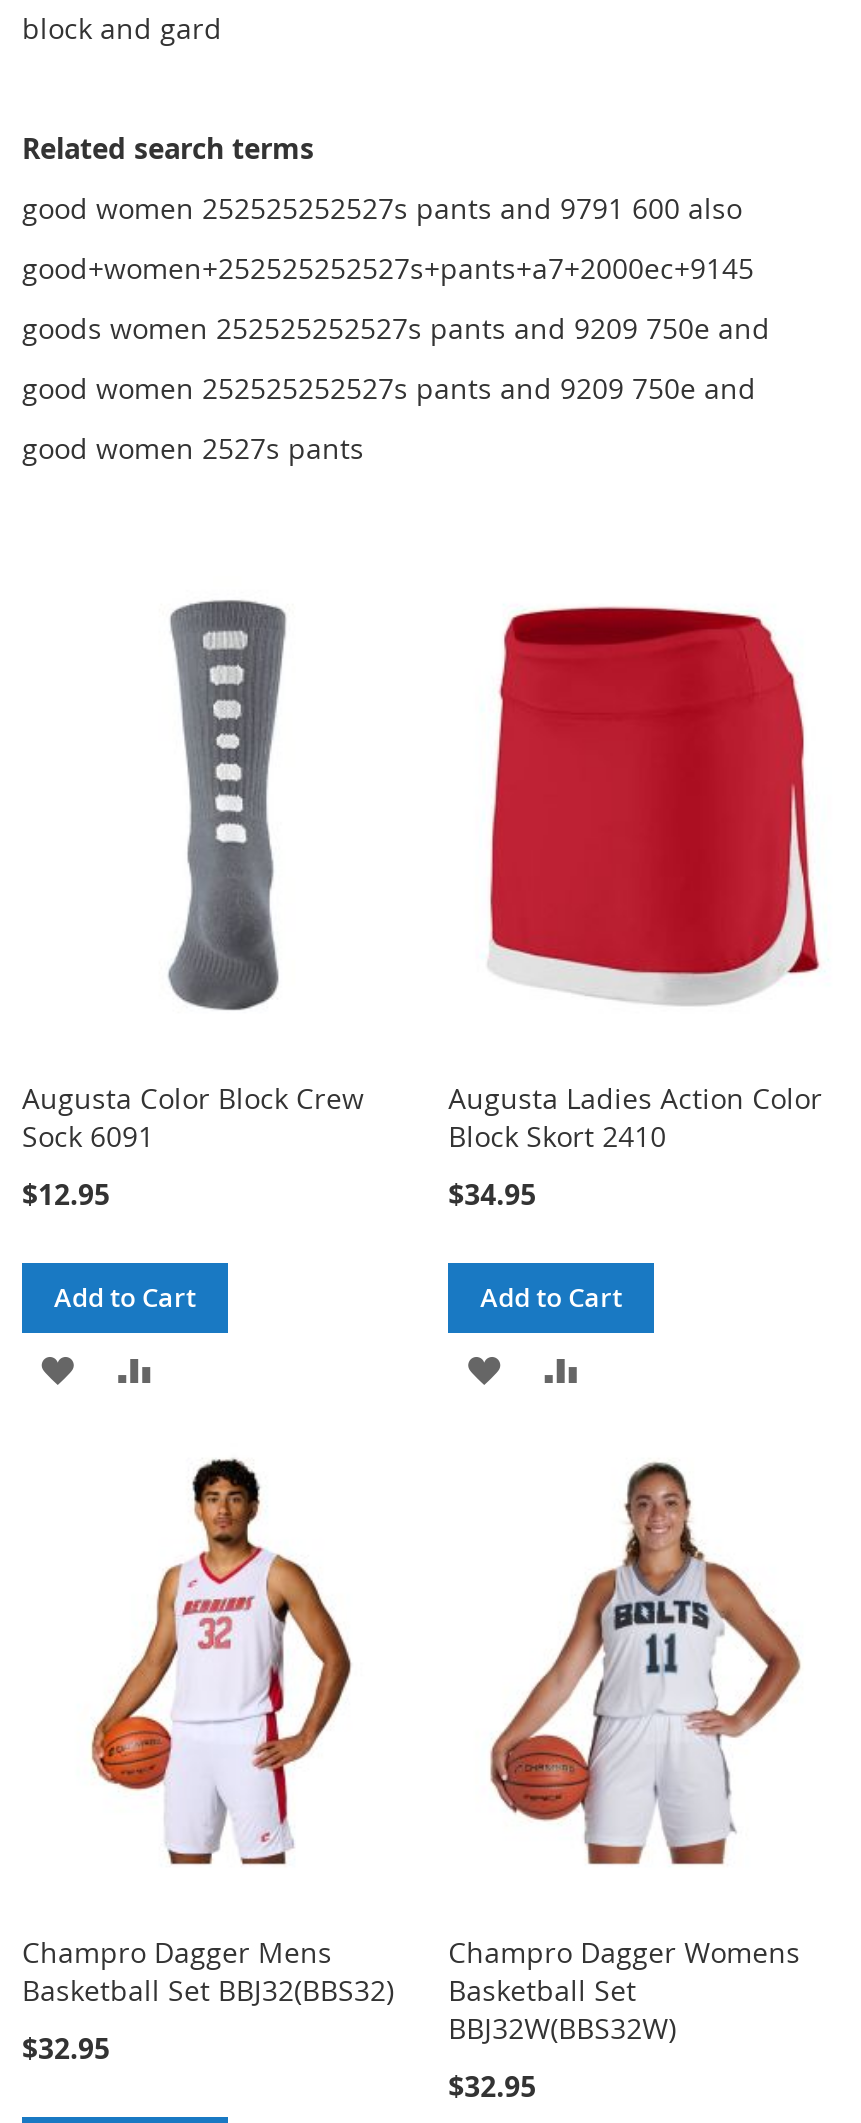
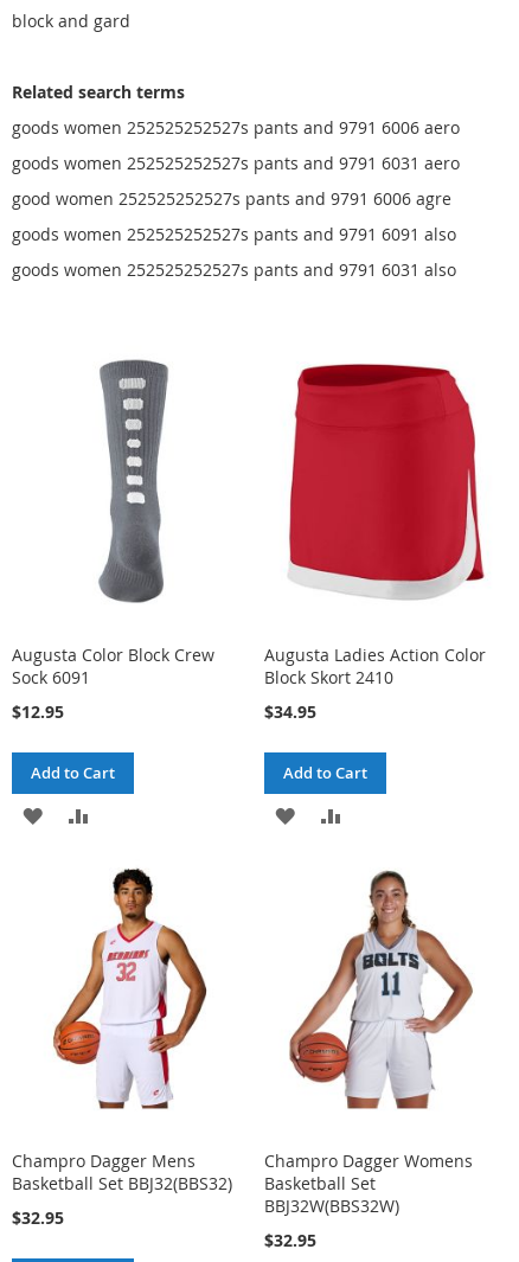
- good women 252525252527s pants and 9791 600 also
+ goods women 252525252527s pants and 9791 6006 aero

- good+women+252525252527s+pants+a7+2000ec+9145
+ goods women 252525252527s pants and 9791 6031 aero

- goods women 252525252527s pants and 9209 750e and
+ good women 252525252527s pants and 9791 6006 agre

- good women 252525252527s pants and 9209 750e and
+ goods women 252525252527s pants and 9791 6091 also

- good women 2527s pants
+ goods women 252525252527s pants and 9791 6031 also
